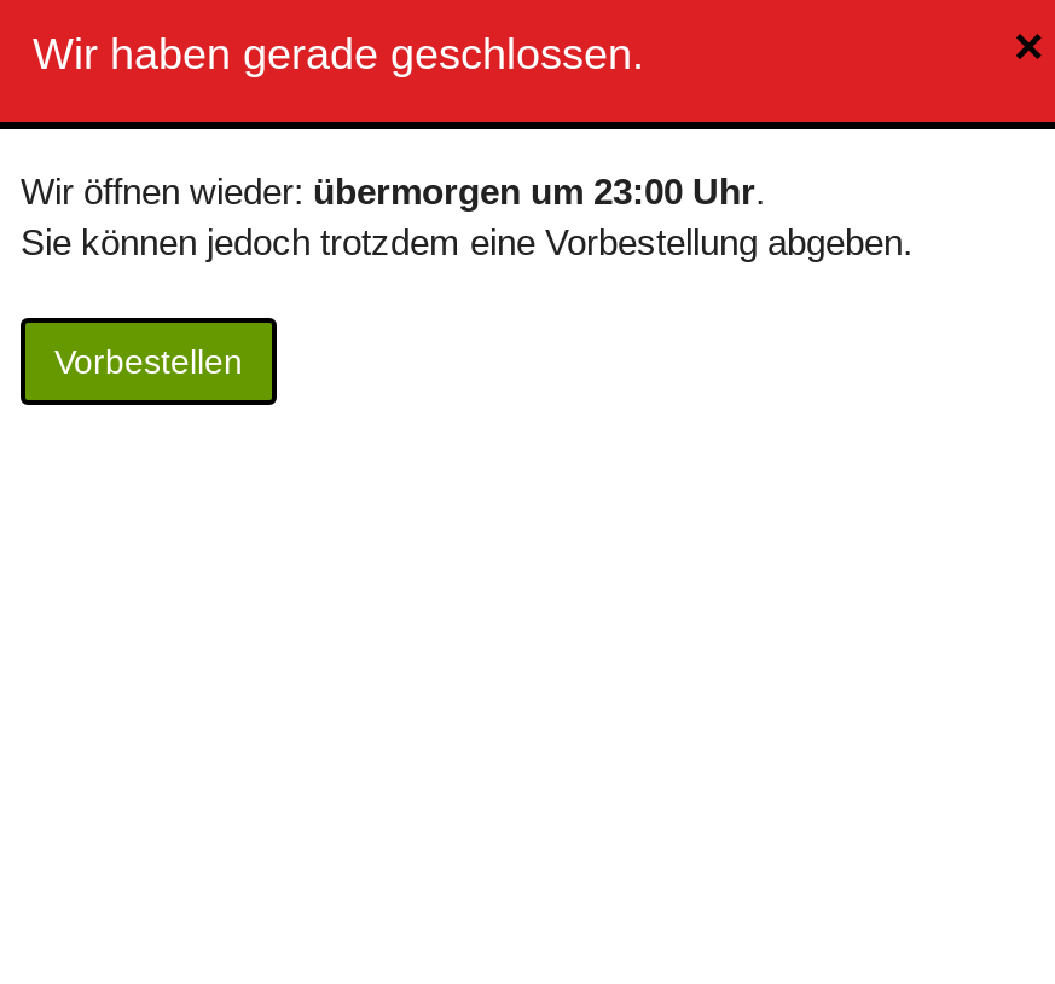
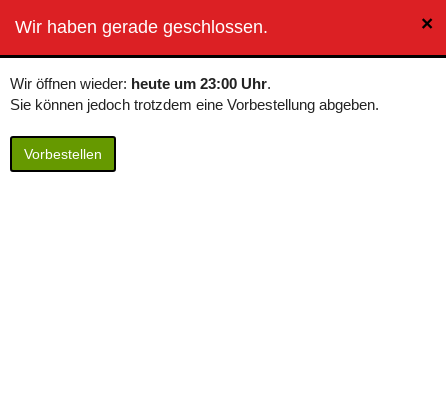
- Wir öffnen wieder: übermorgen um 23:00 Uhr.
+ Wir öffnen wieder: heute um 23:00 Uhr.
